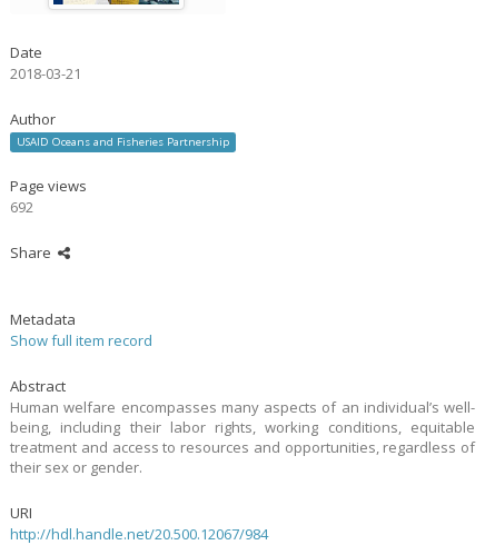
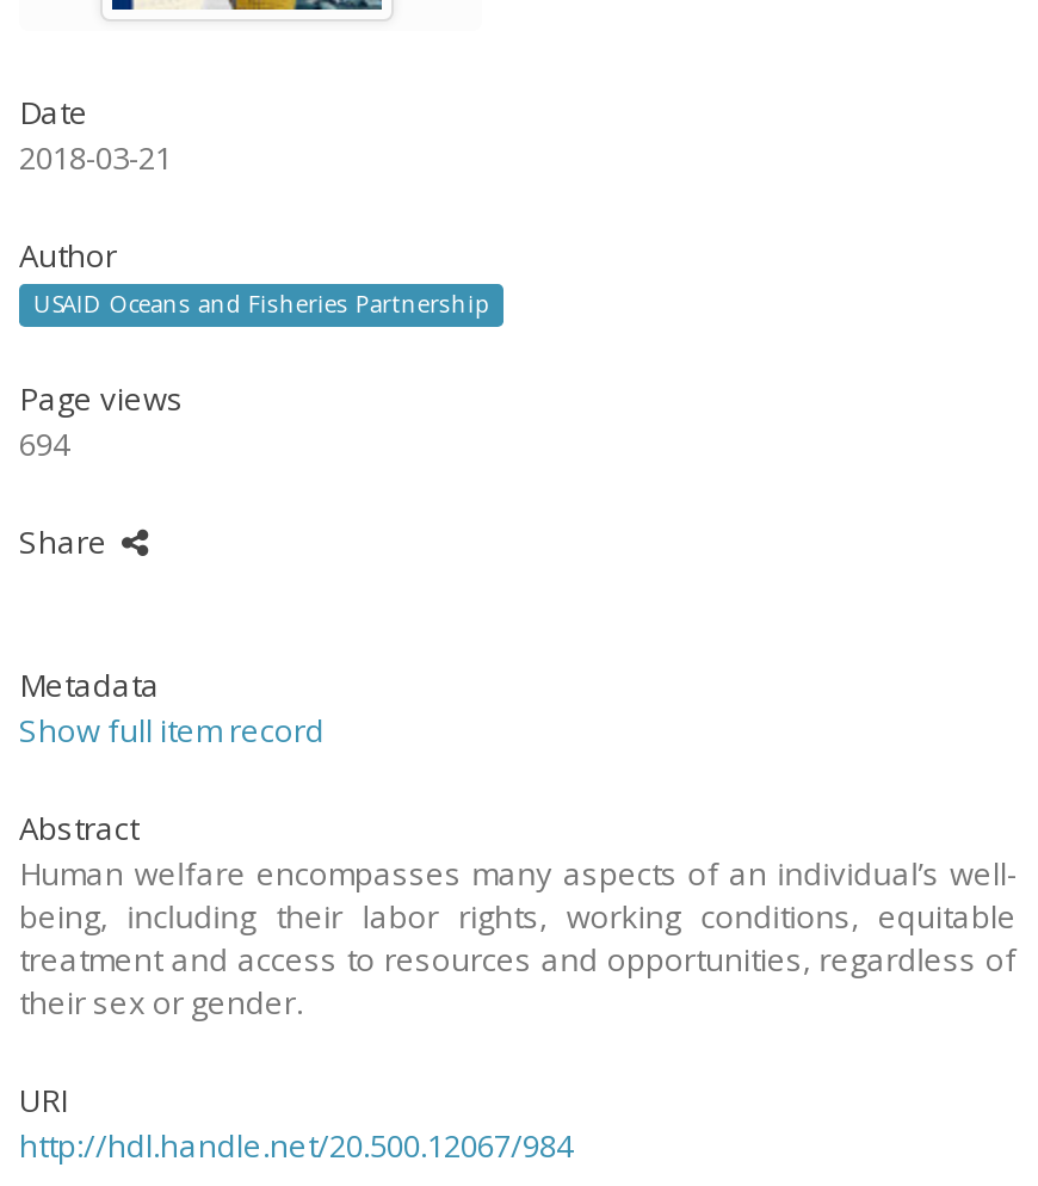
- 692
+ 694
